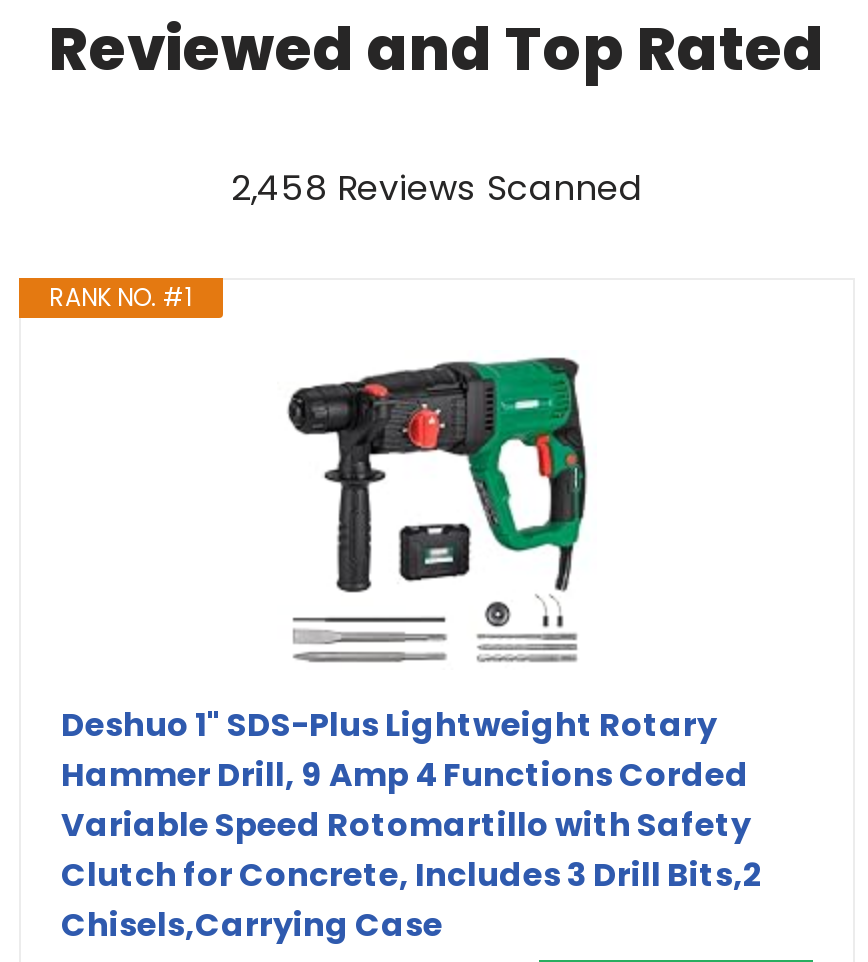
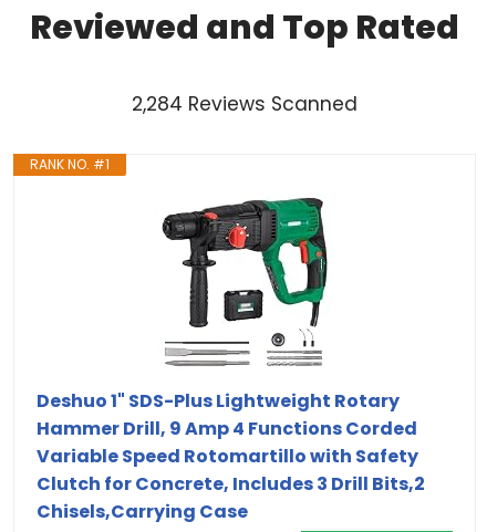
- 2,458 Reviews Scanned
+ 2,284 Reviews Scanned
